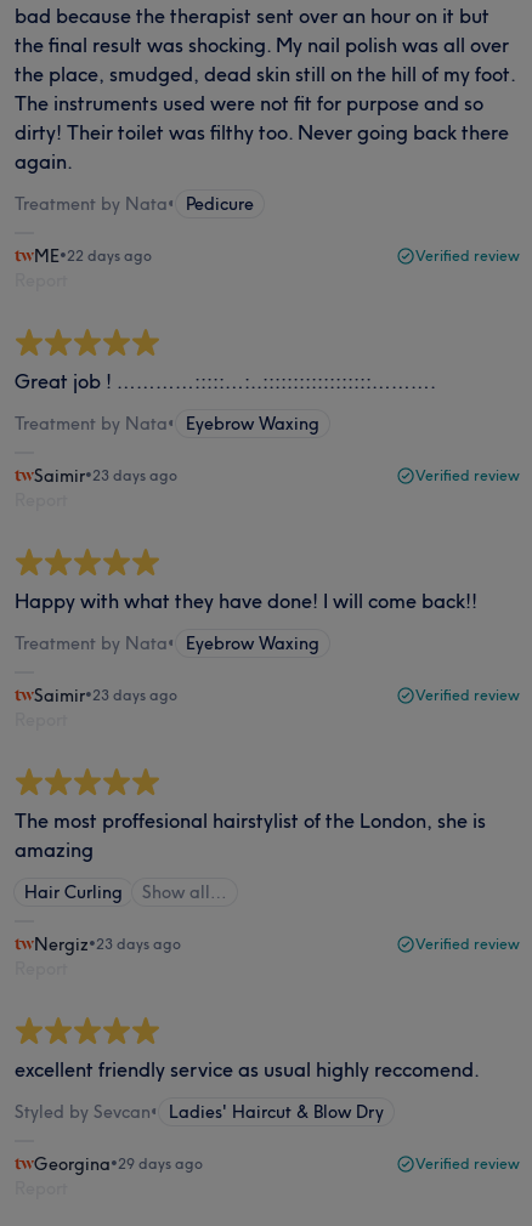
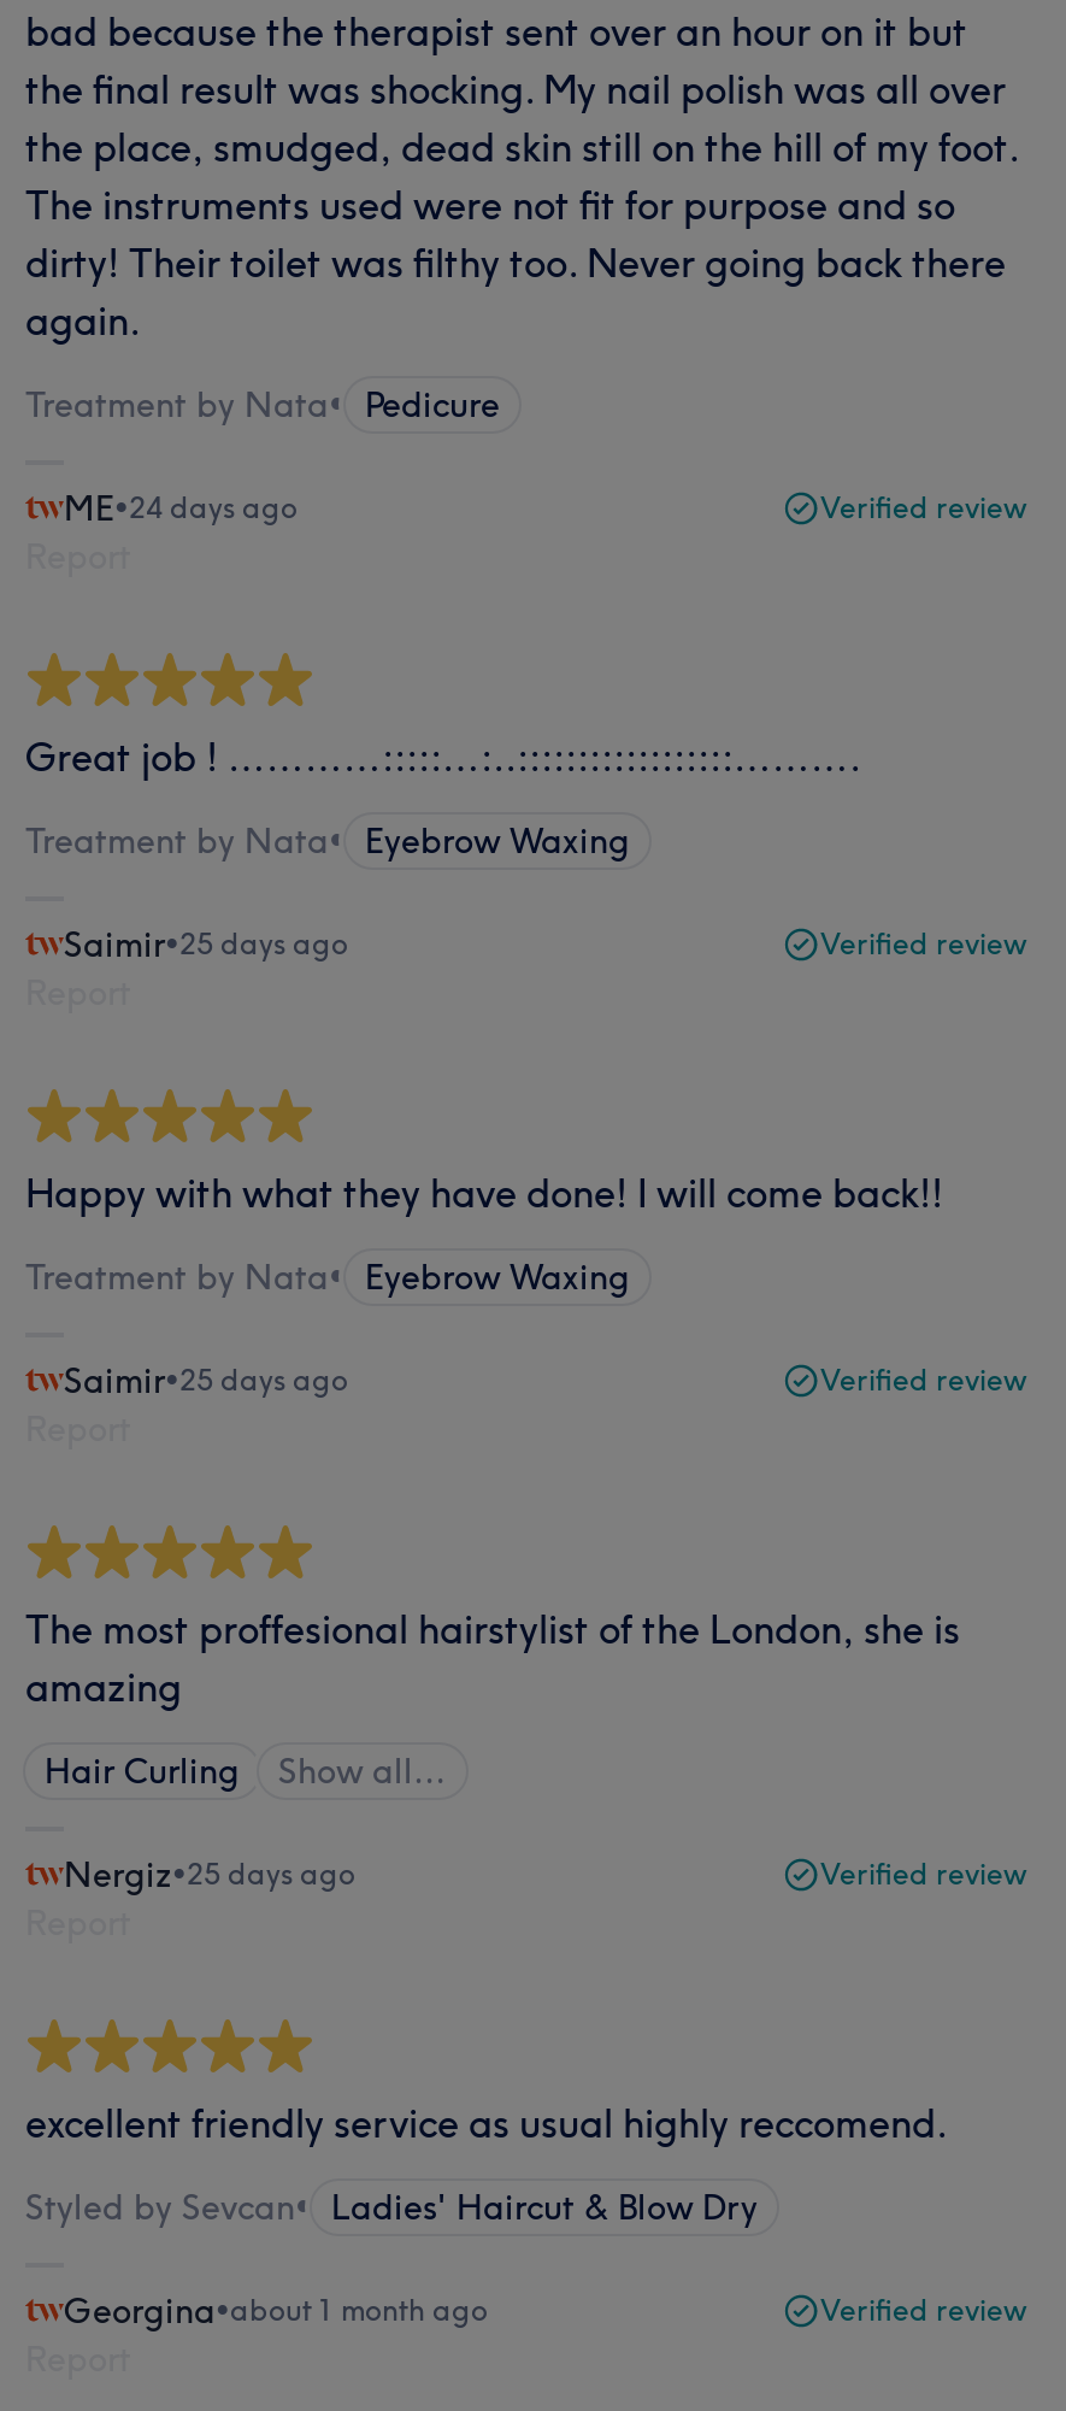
- ME•22 days ago
+ ME•24 days ago

- Saimir•23 days ago
+ Saimir•25 days ago

- Saimir•23 days ago
+ Saimir•25 days ago

- Nergiz•23 days ago
+ Nergiz•25 days ago

- Georgina•29 days ago
+ Georgina•about 1 month ago
